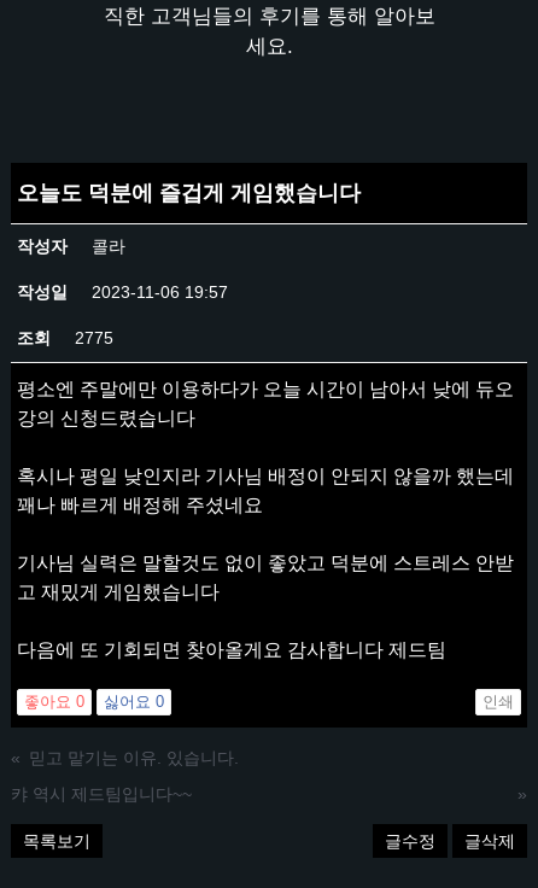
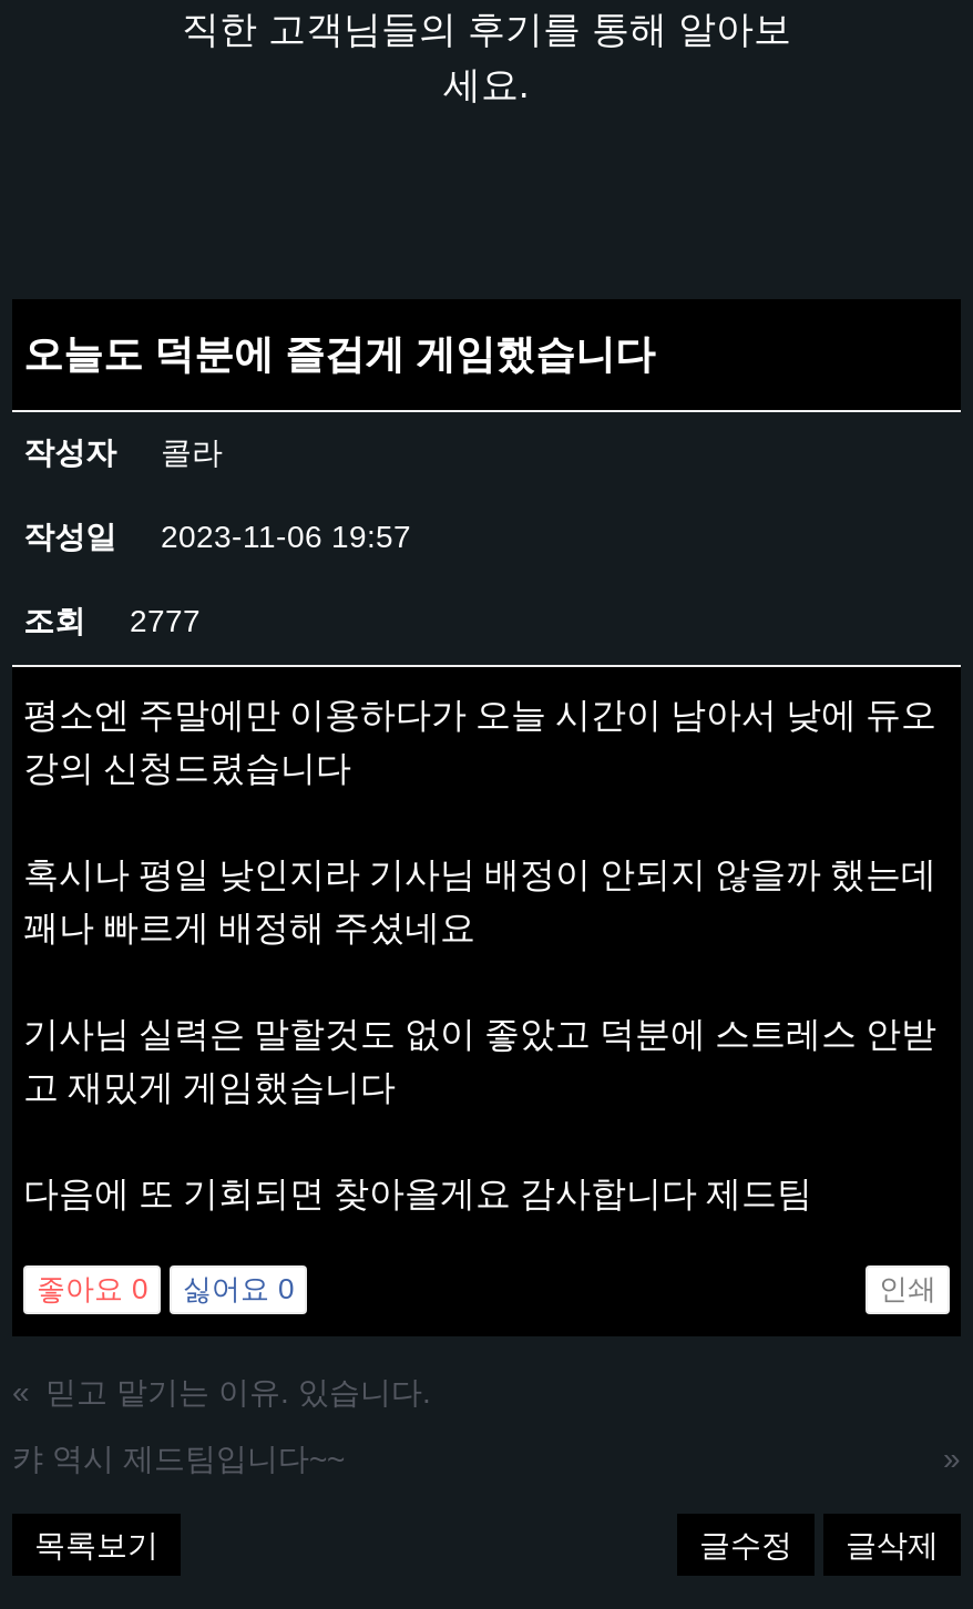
- 조회 2775
+ 조회 2777
